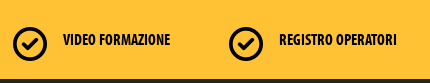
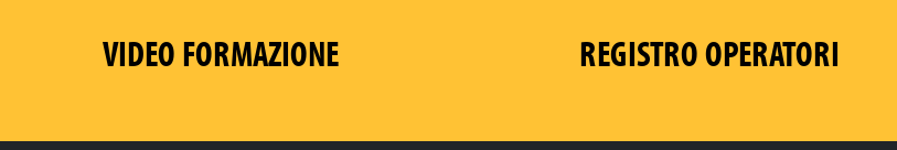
- [image]

- [image]
